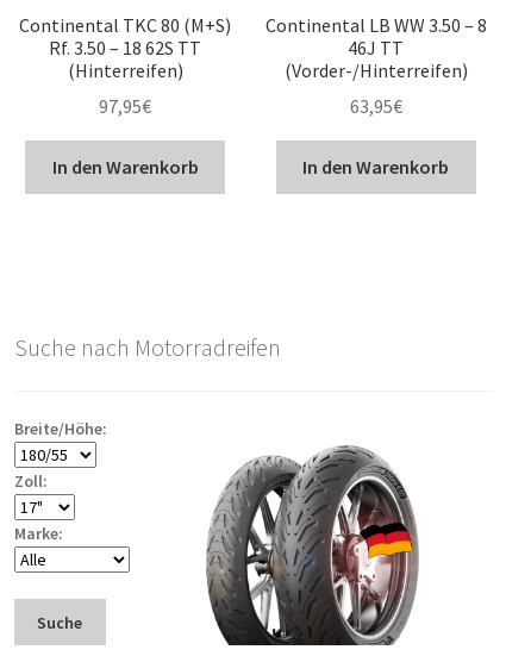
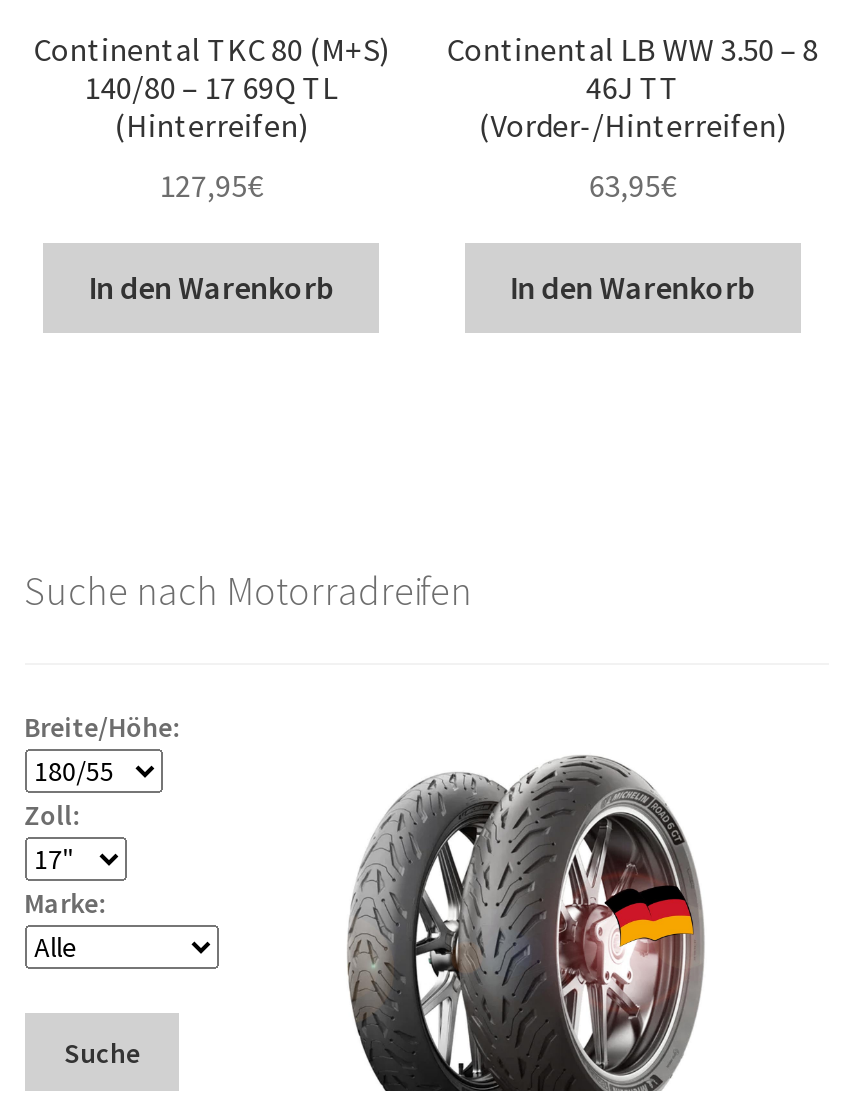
- Rf. 3.50 – 18 62S TT
+ 140/80 – 17 69Q TL

- 97,95€
+ 127,95€
